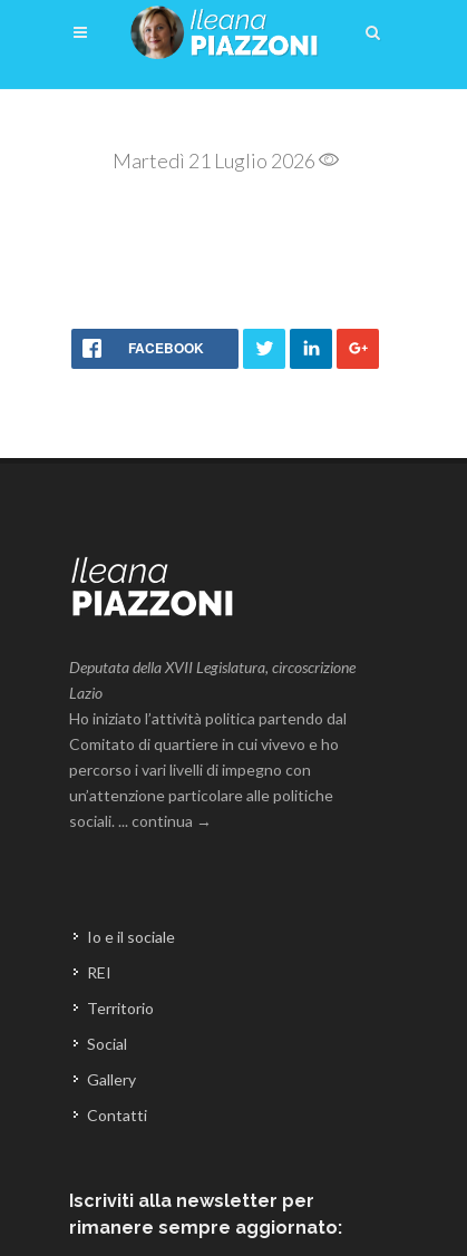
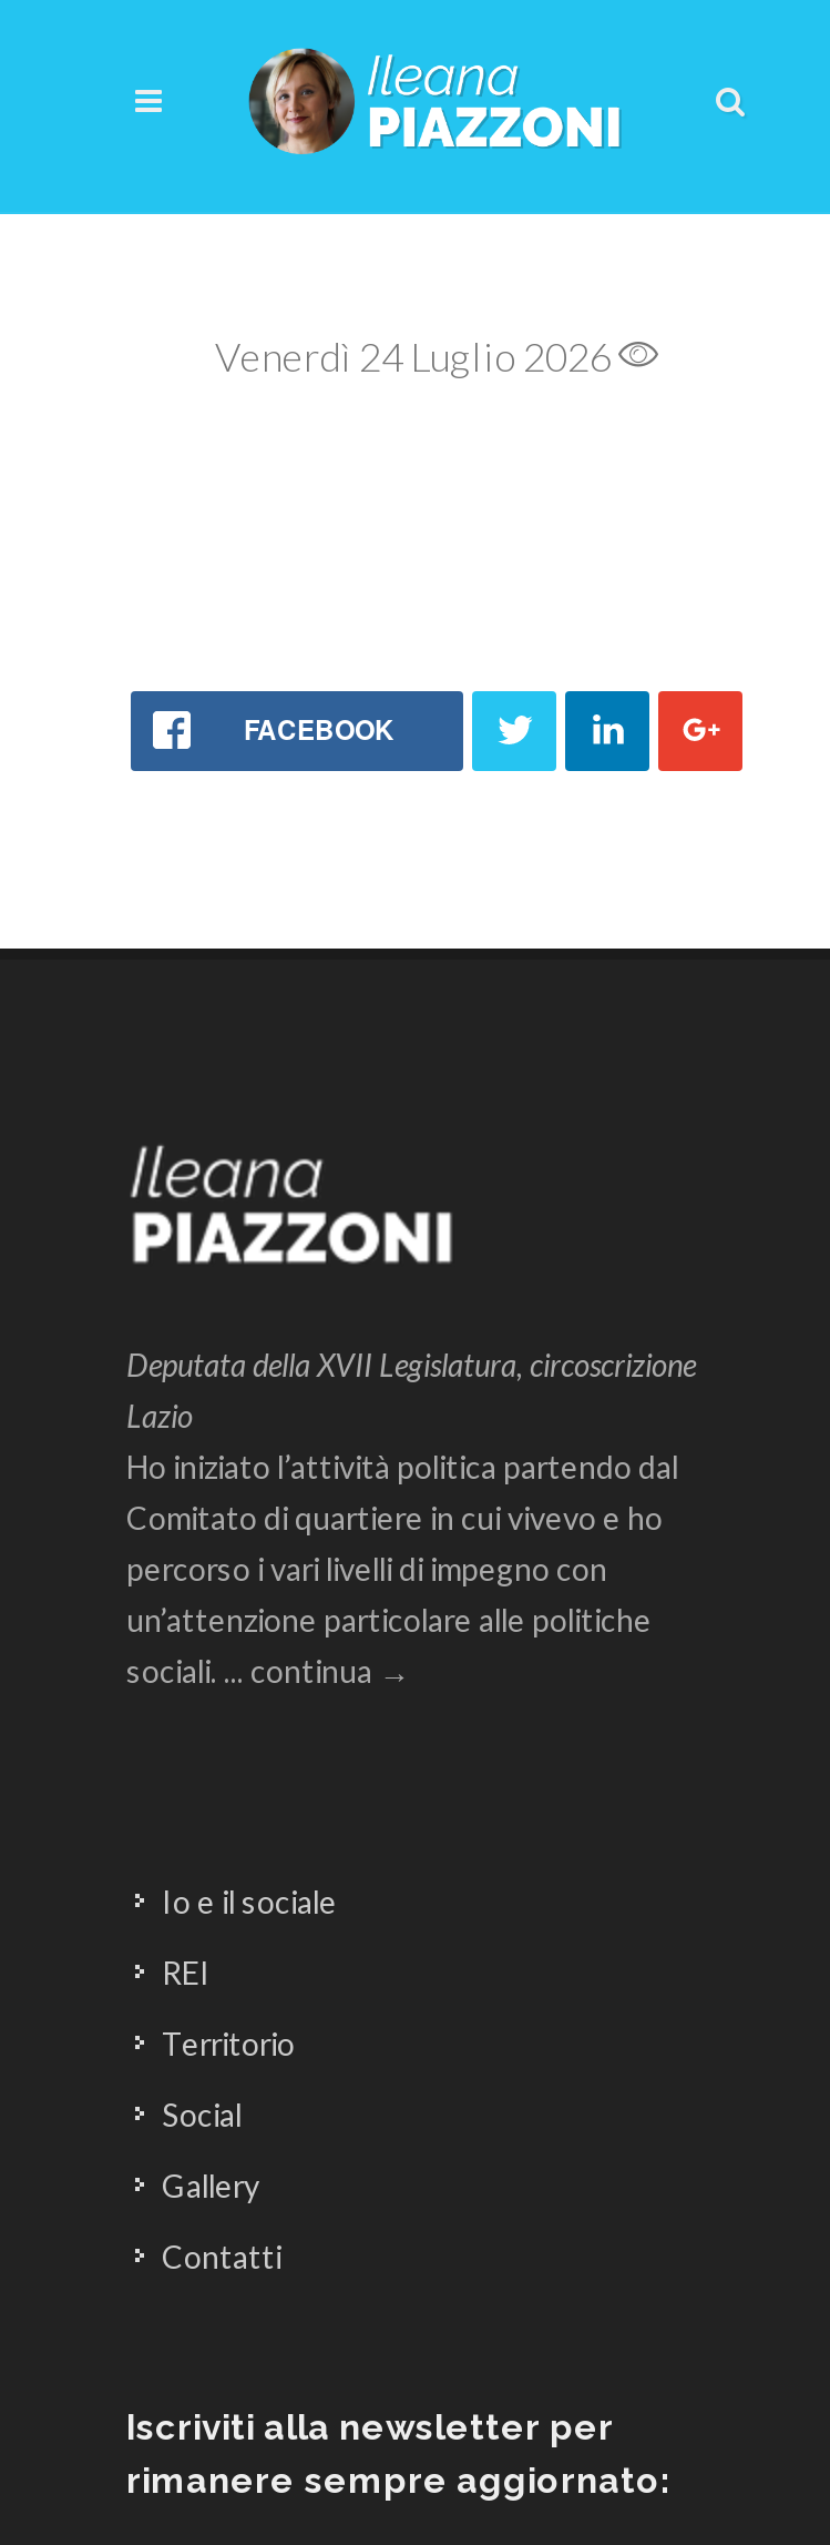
- Martedì 21 Luglio 2026
+ Venerdì 24 Luglio 2026
